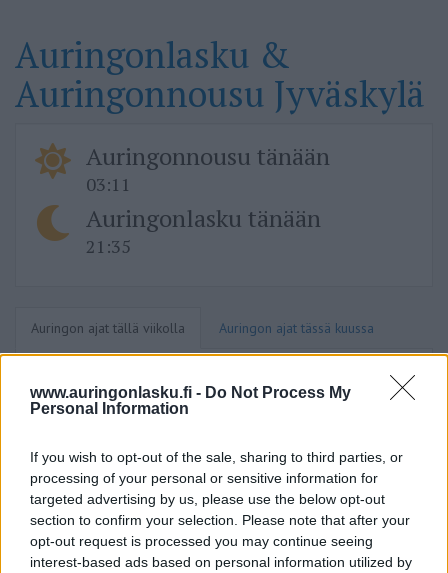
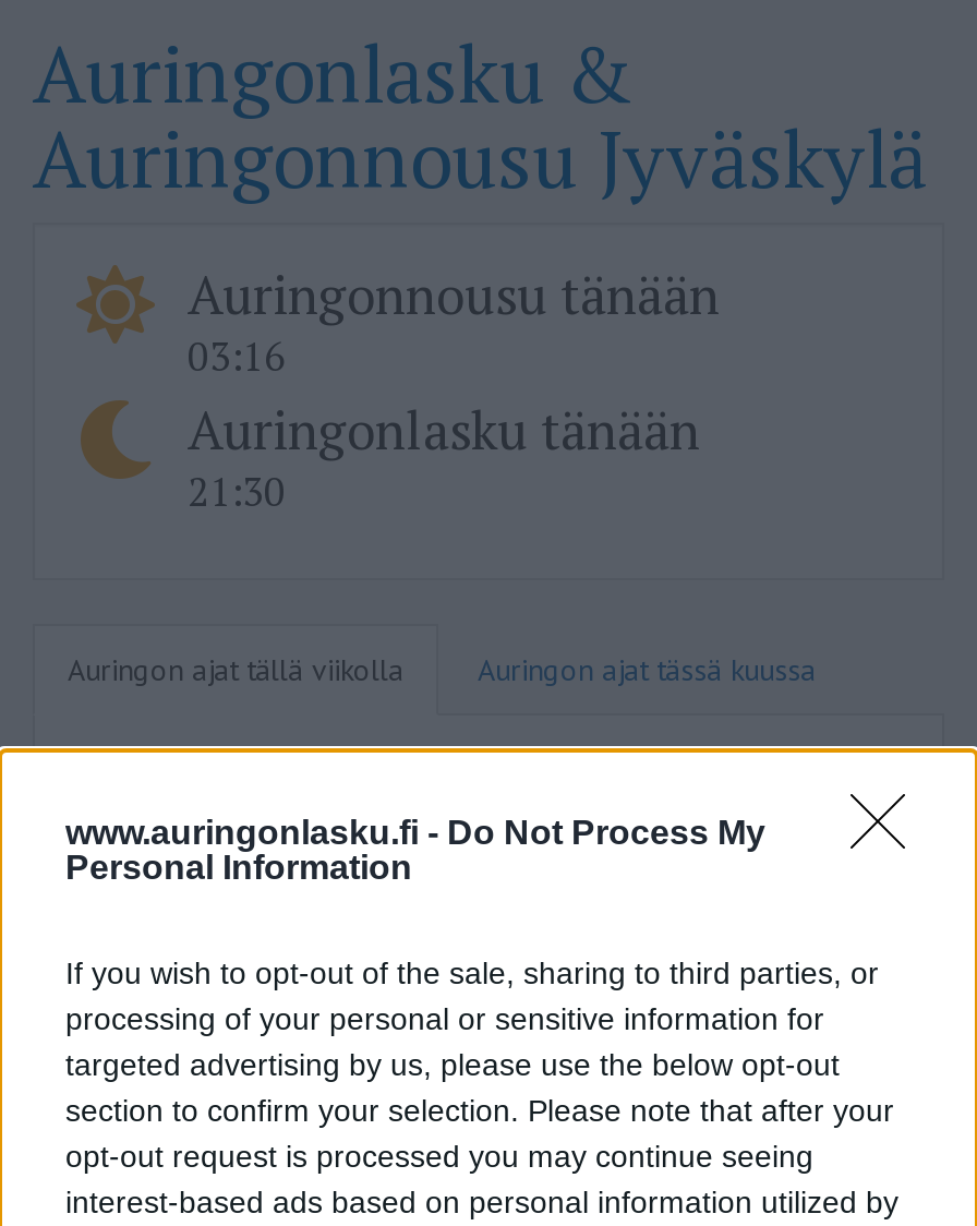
- 03:11
+ 03:16

- 21:35
+ 21:30
